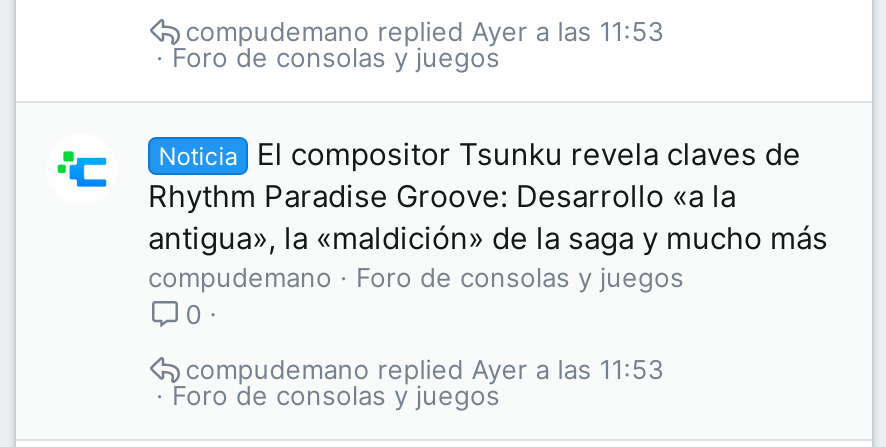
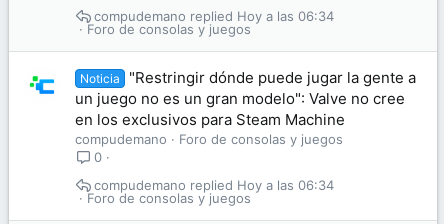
- Ayer a las 11:53
+ Hoy a las 06:34

- El compositor Tsunku revela claves de
- Rhythm Paradise Groove: Desarrollo «a la
- antigua», la «maldición» de la saga y mucho más
+ "Restringir dónde puede jugar la gente a
+ un juego no es un gran modelo": Valve no cree
+ en los exclusivos para Steam Machine

- Ayer a las 11:53
+ Hoy a las 06:34
